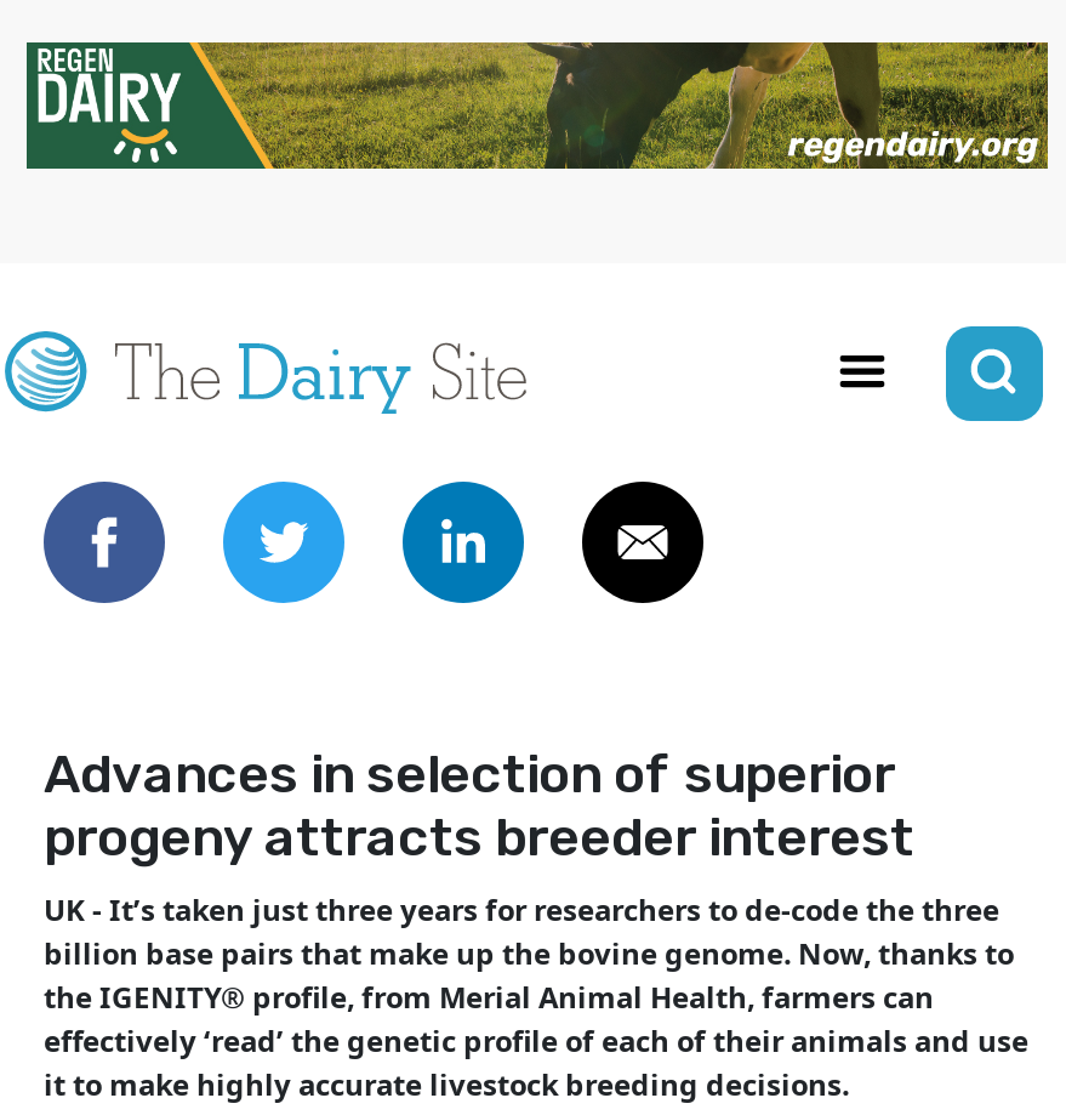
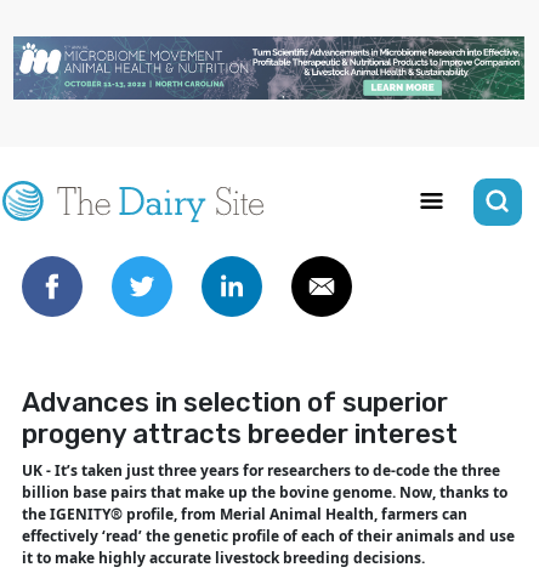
- [image]
+ [image]
